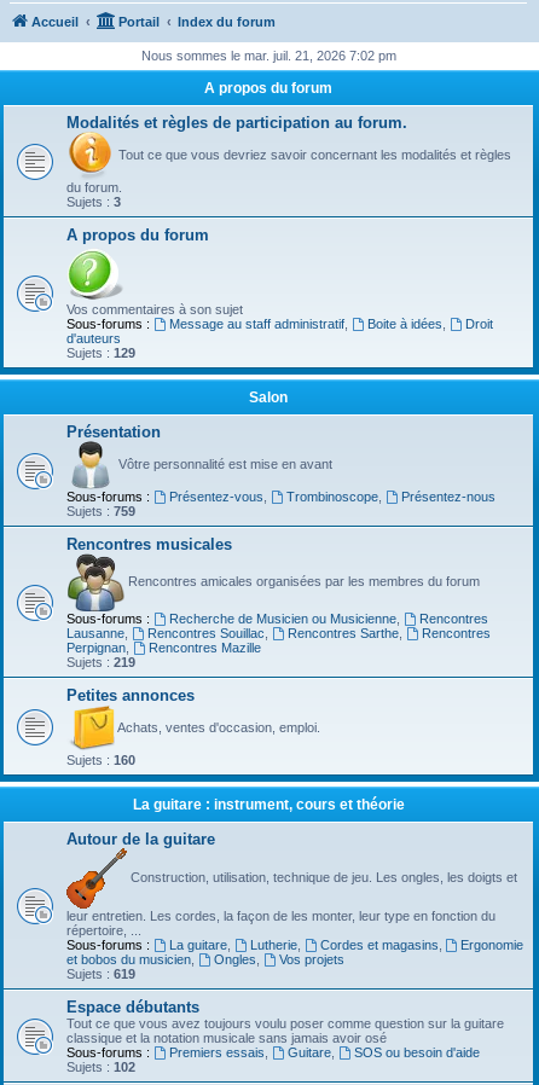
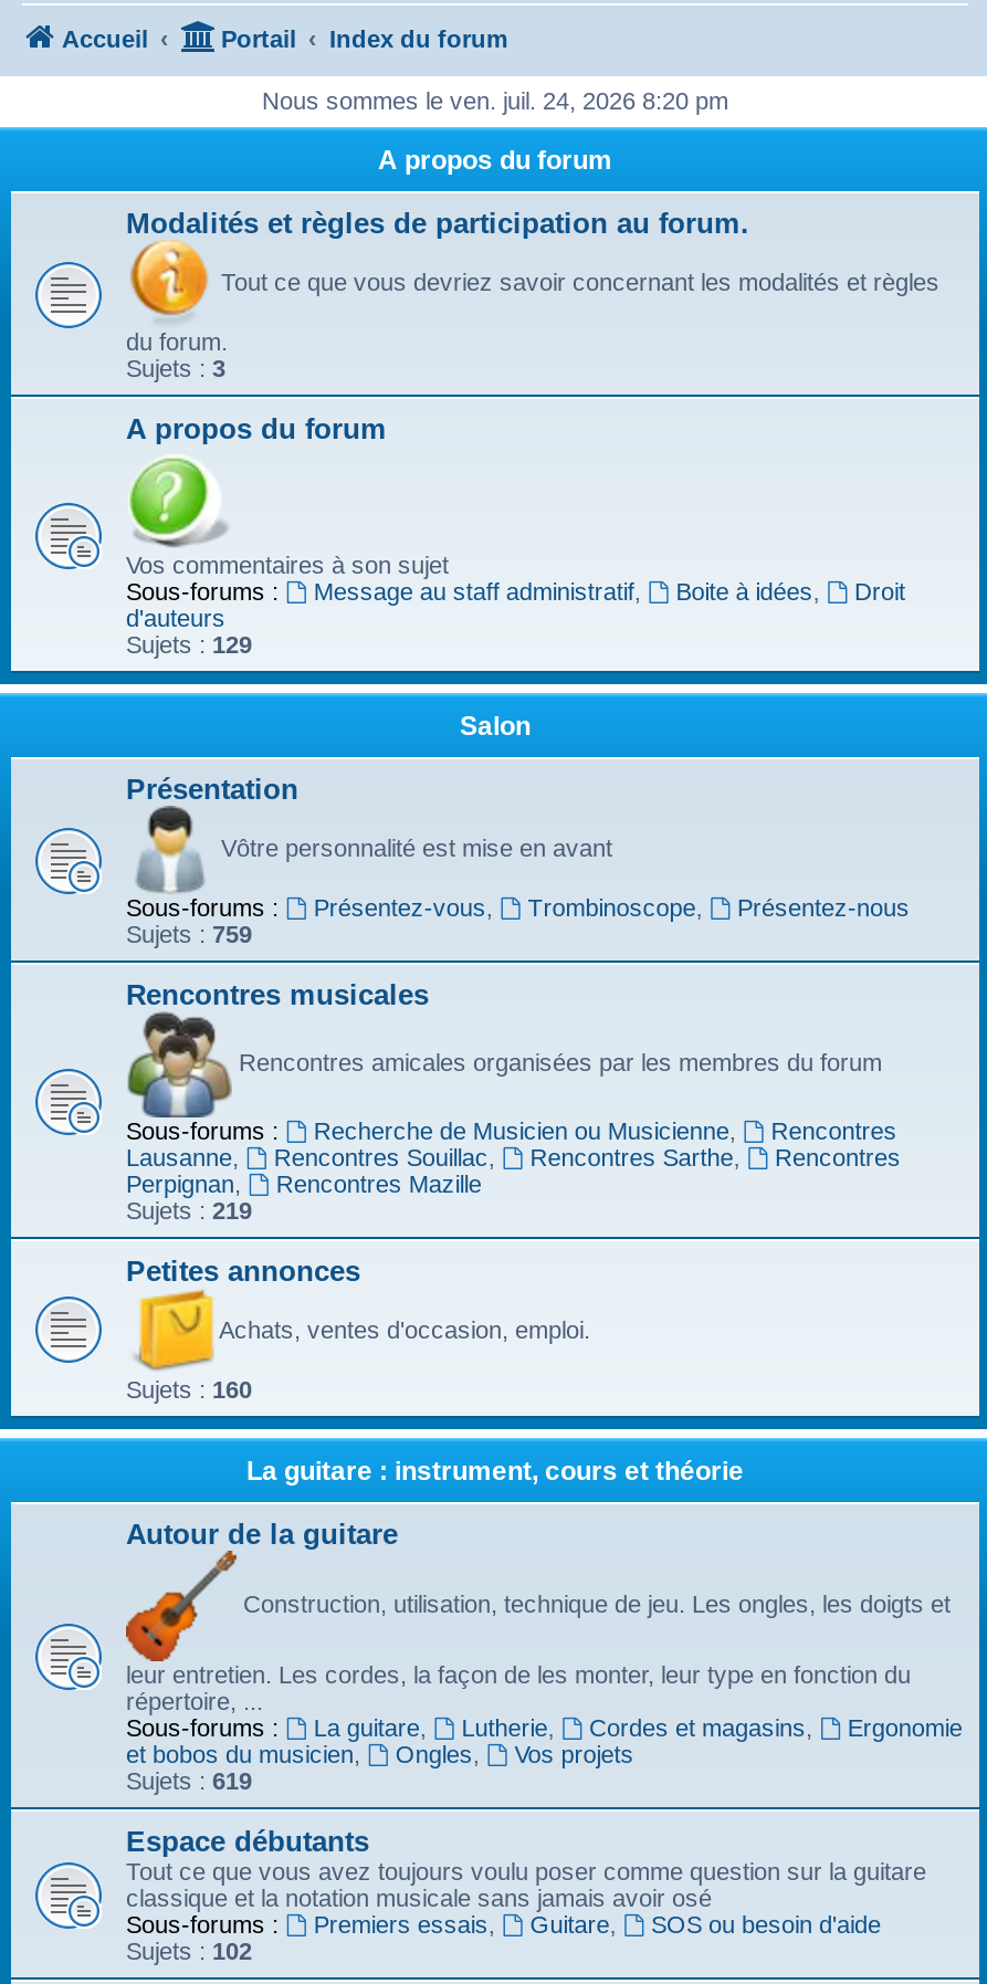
- Nous sommes le mar. juil. 21, 2026 7:02 pm
+ Nous sommes le ven. juil. 24, 2026 8:20 pm
